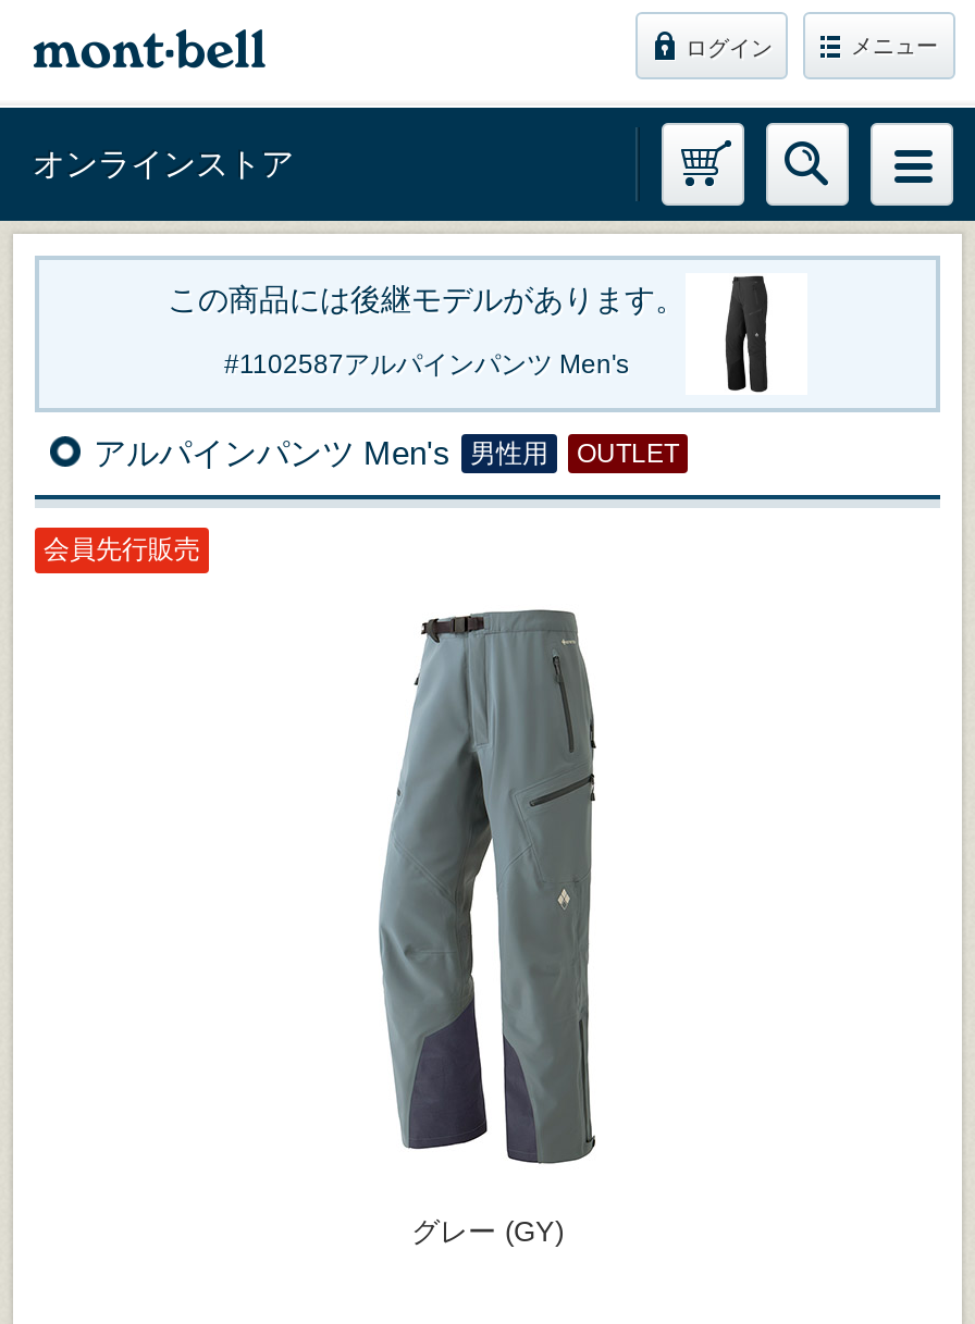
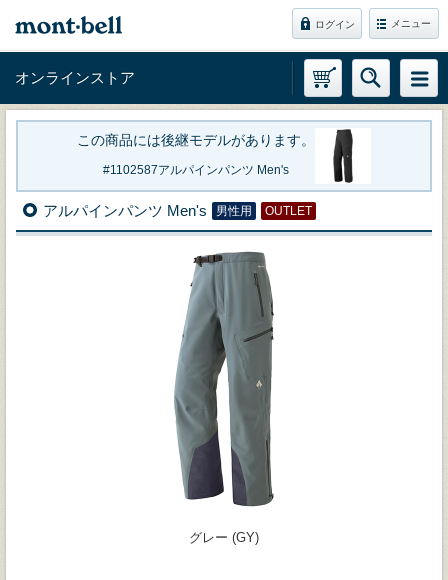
- 会員先行販売
